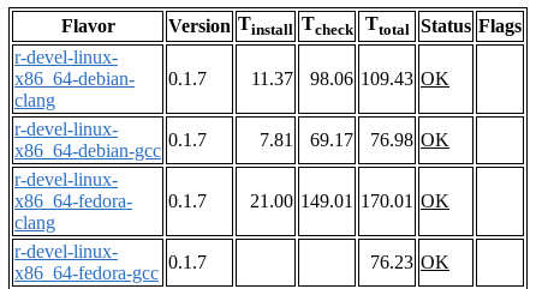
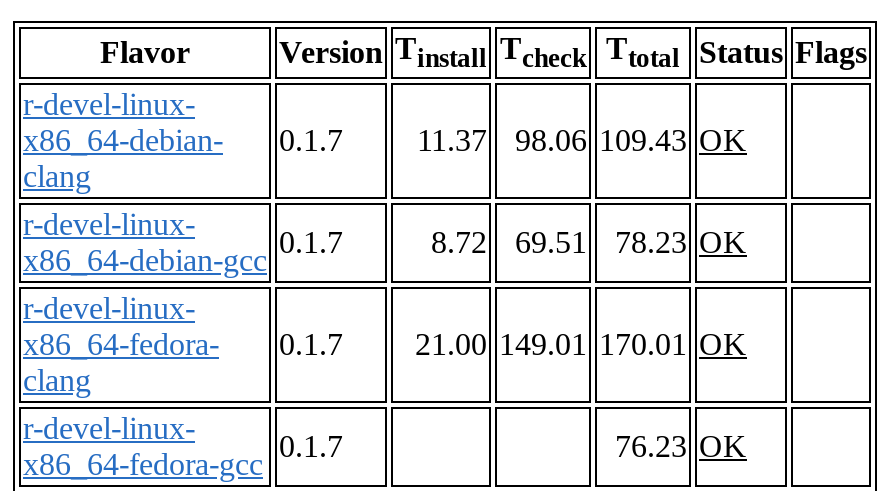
- 7.81
+ 8.72

- 69.17
+ 69.51

- 76.98 OK
+ 78.23 OK
